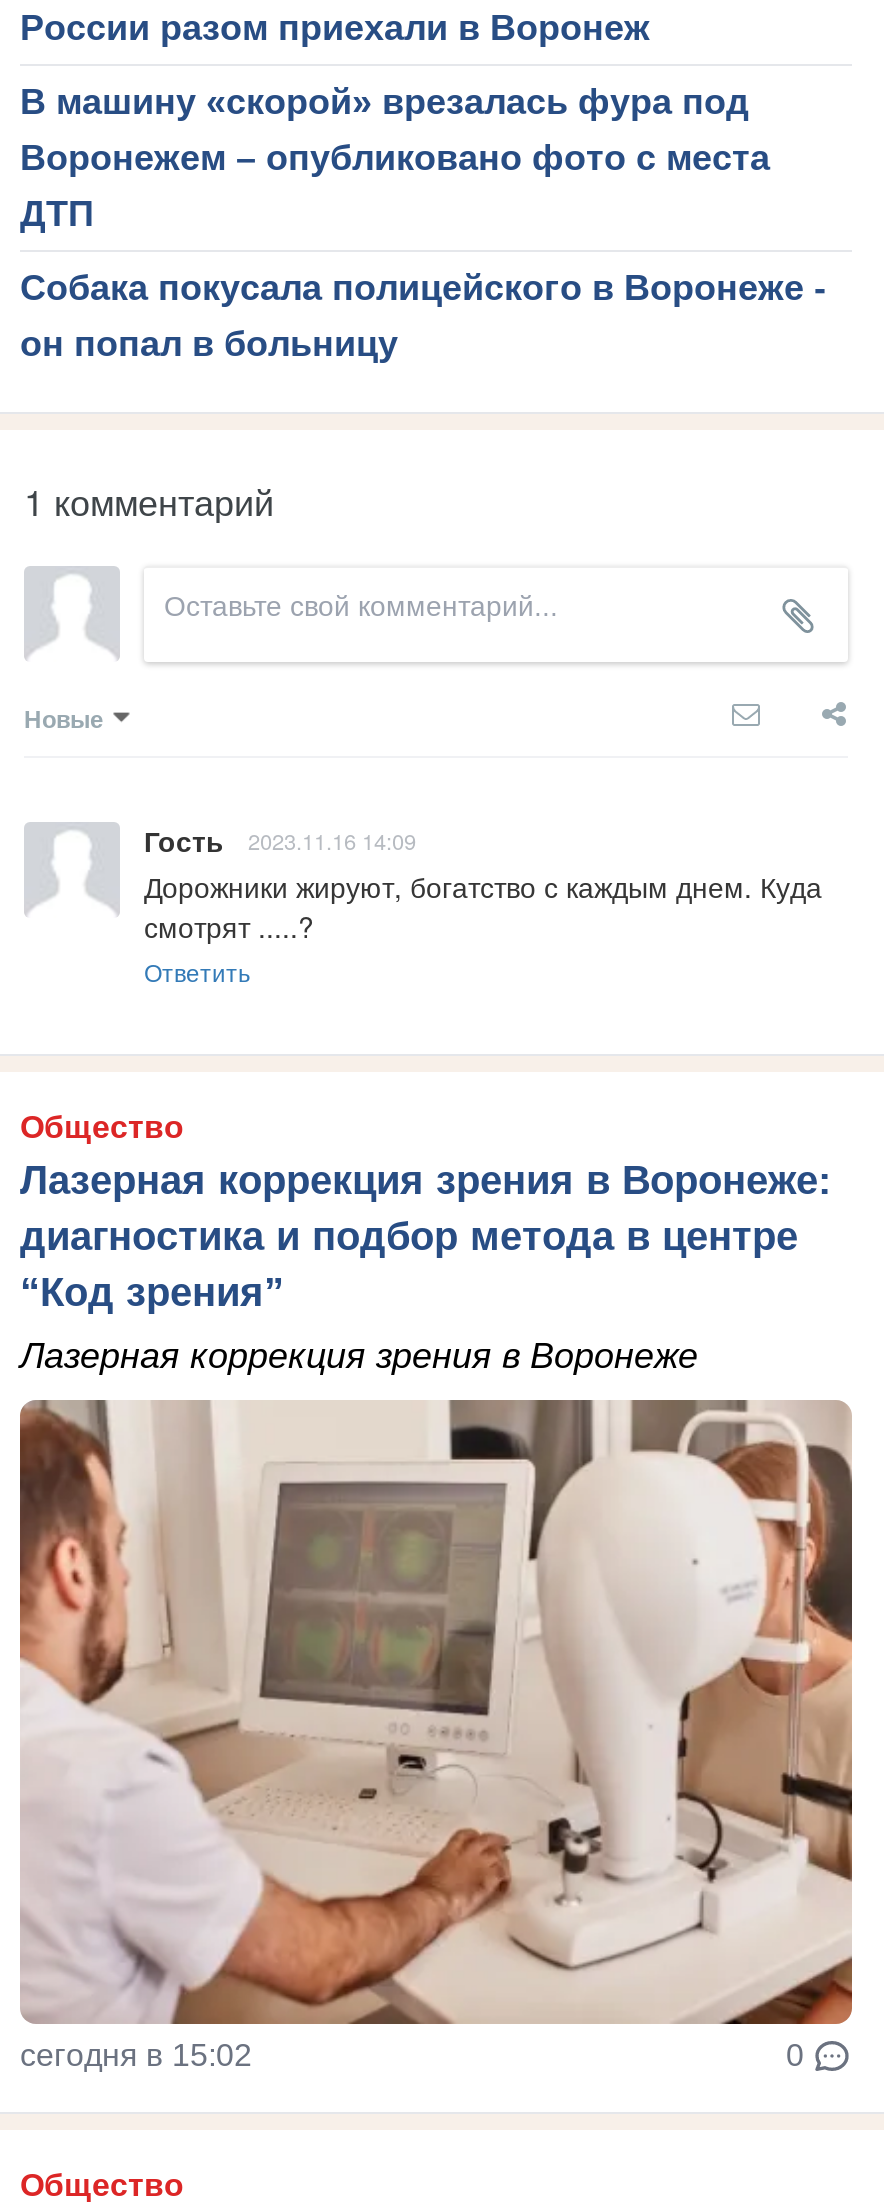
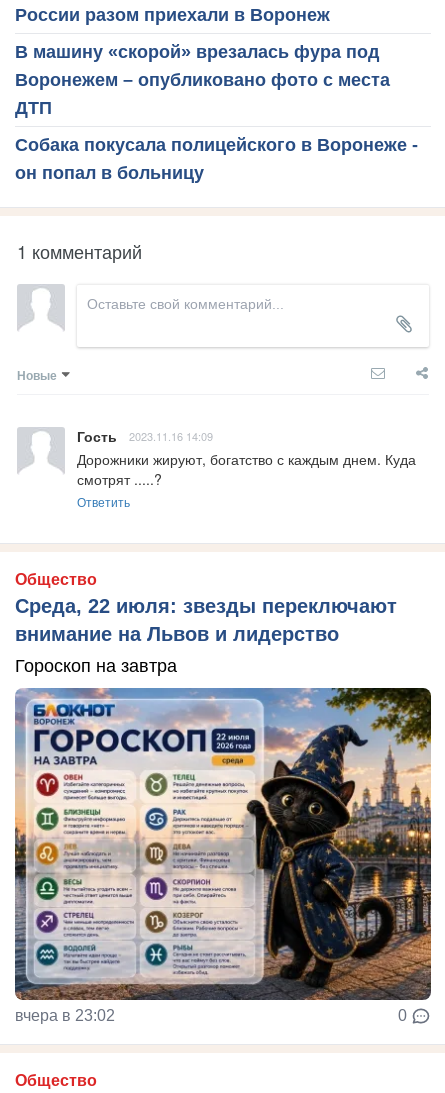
- Лазерная коррекция зрения в Воронеже:
- диагностика и подбор метода в центре
- “Код зрения”
+ Среда, 22 июля: звезды переключают
+ внимание на Львов и лидерство

- Лазерная коррекция зрения в Воронеже
+ Гороскоп на завтра

- [image]
- сегодня в 15:02
+ [image]
+ вчера в 23:02
